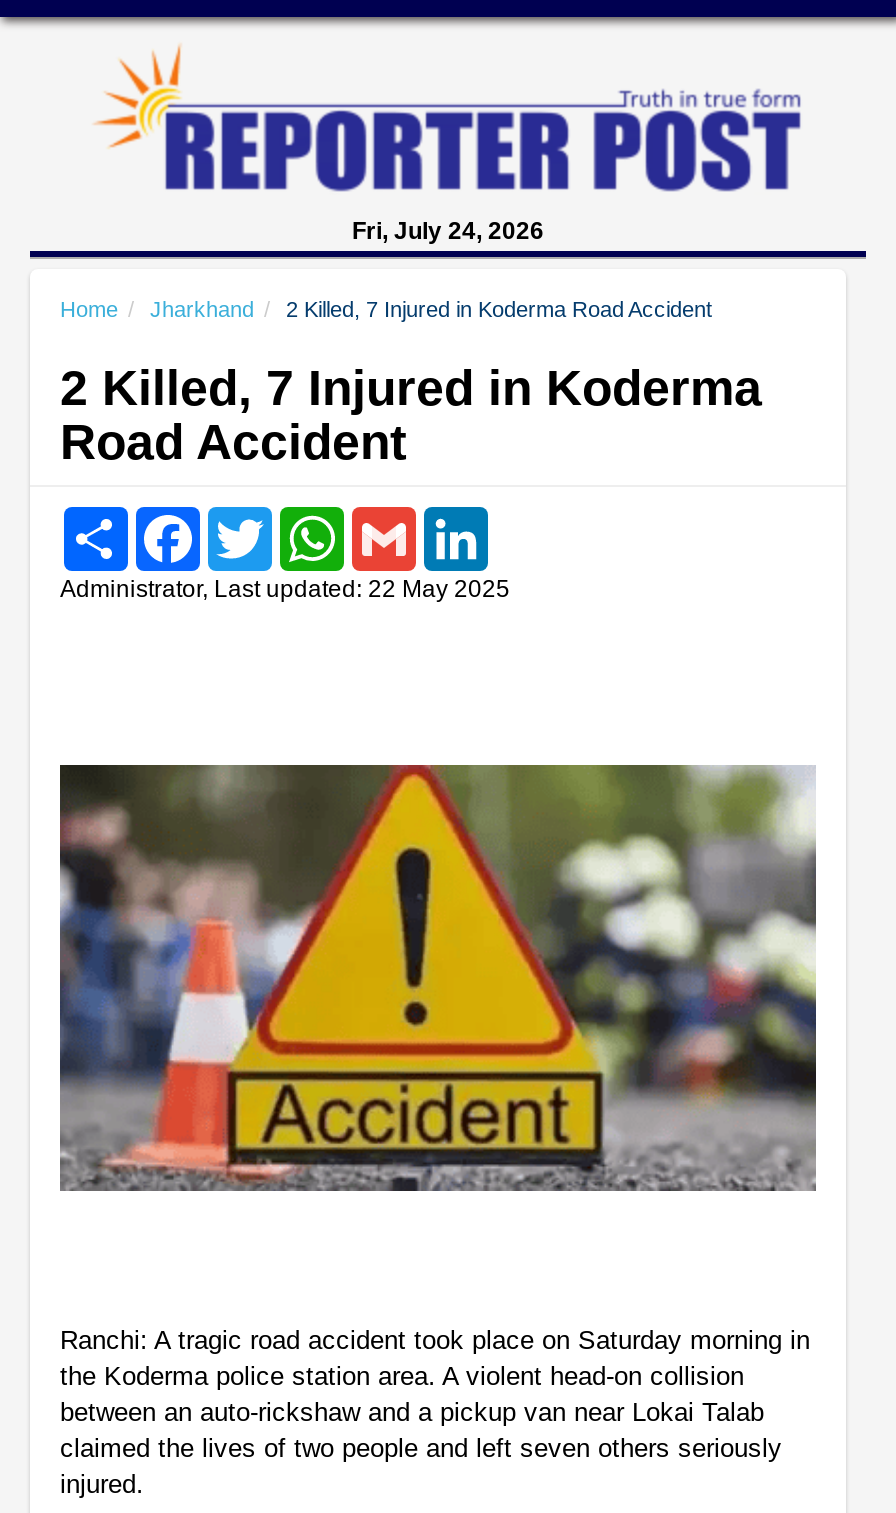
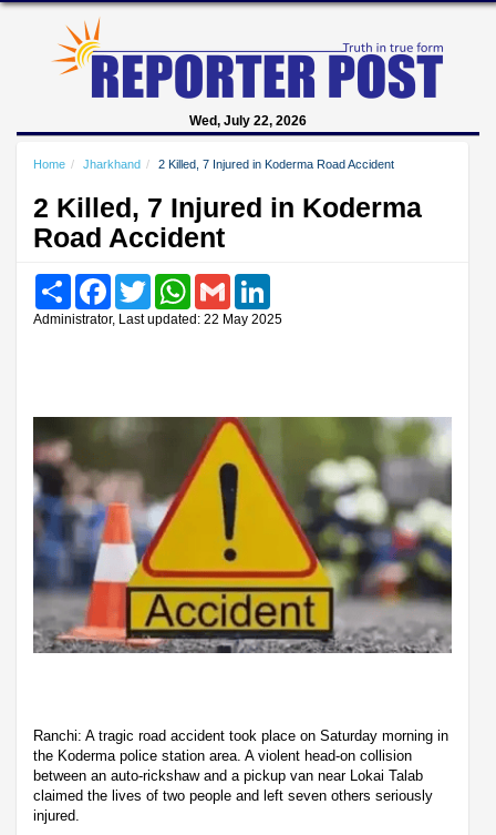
- Fri, July 24, 2026
+ Wed, July 22, 2026
